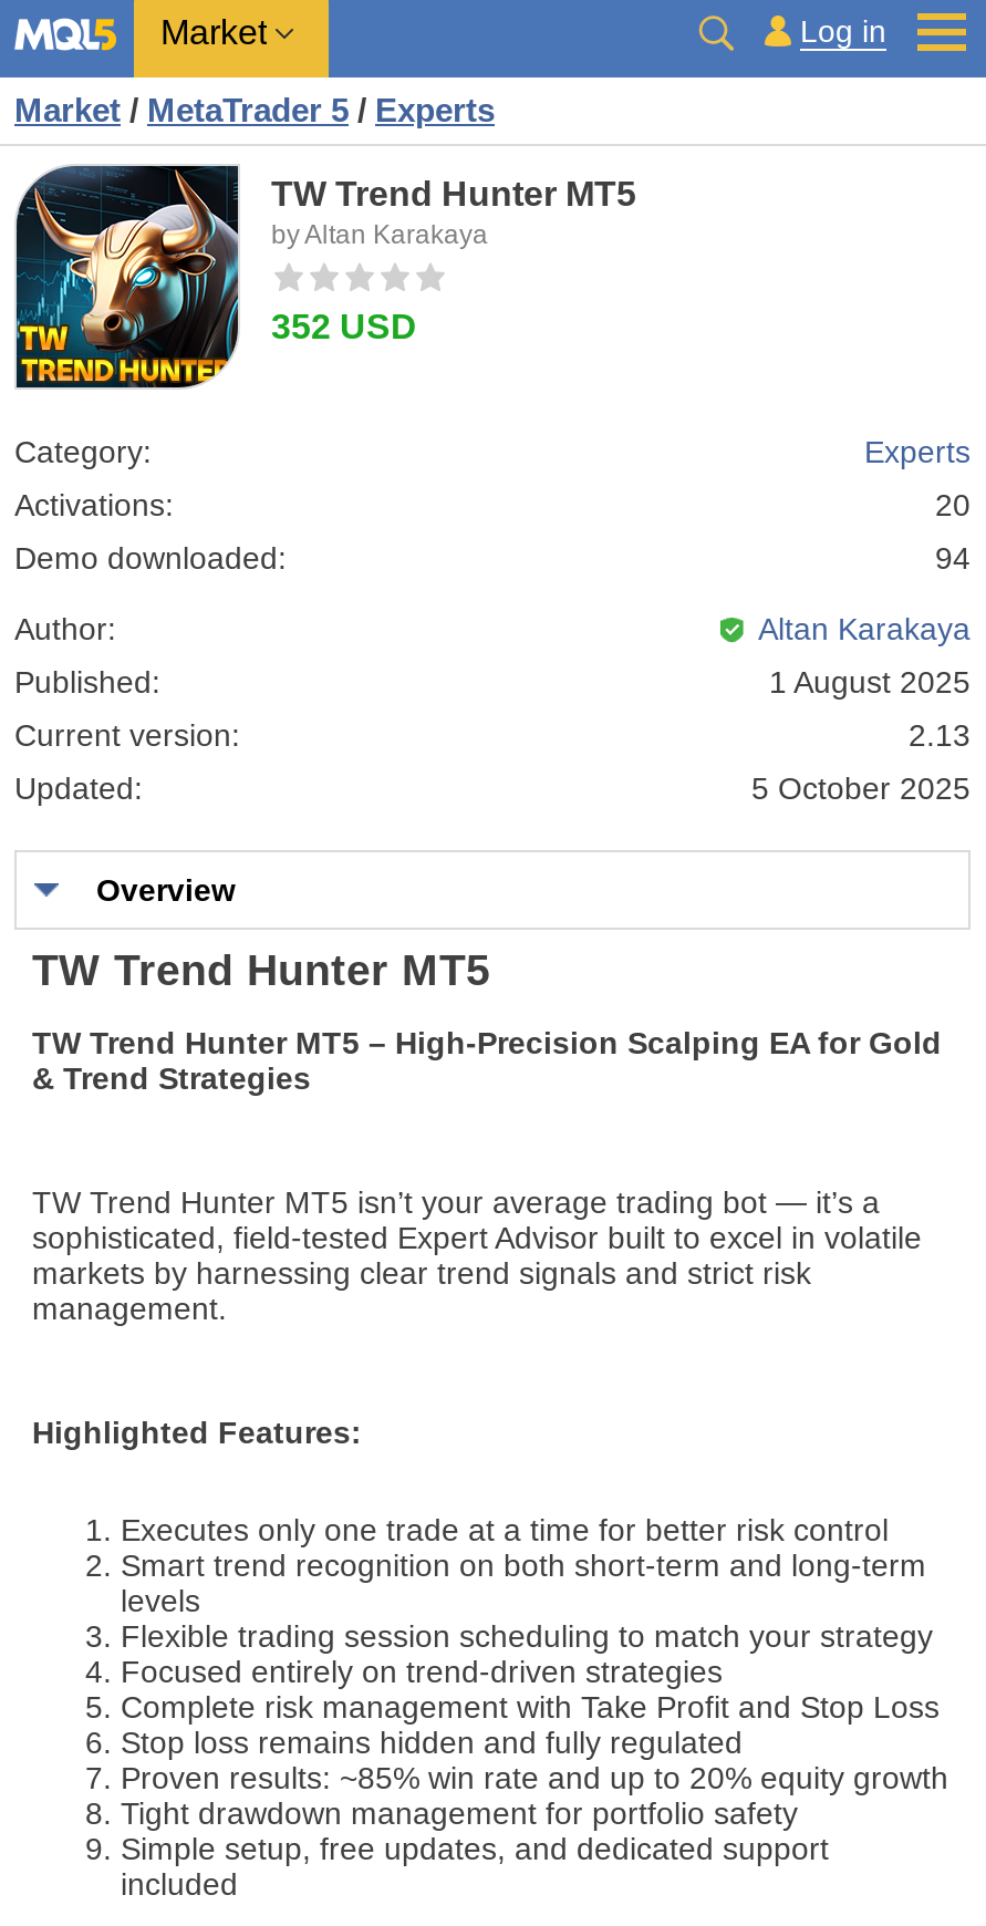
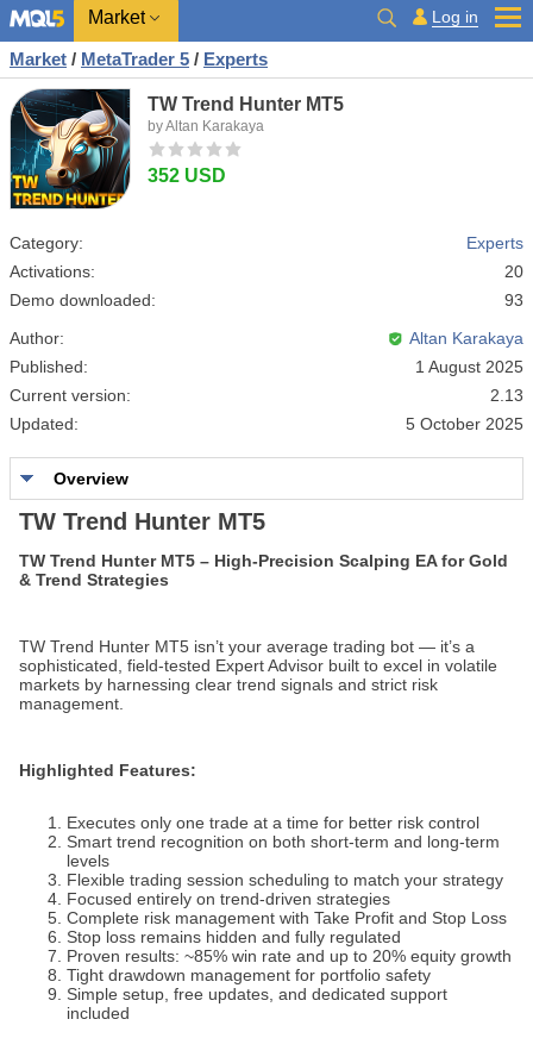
- 94
+ 93
